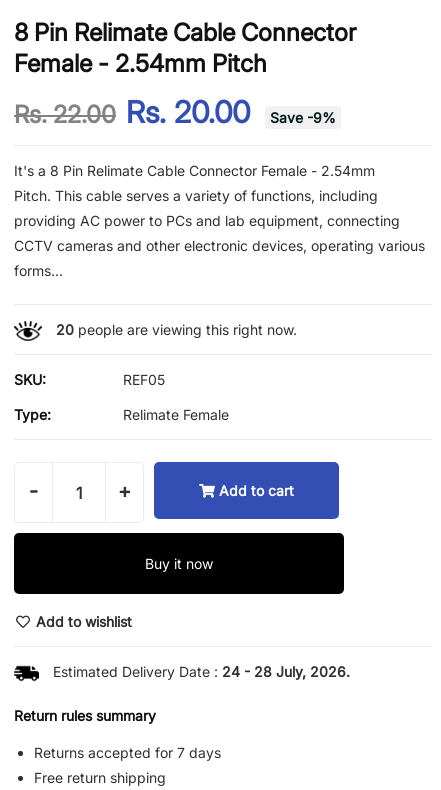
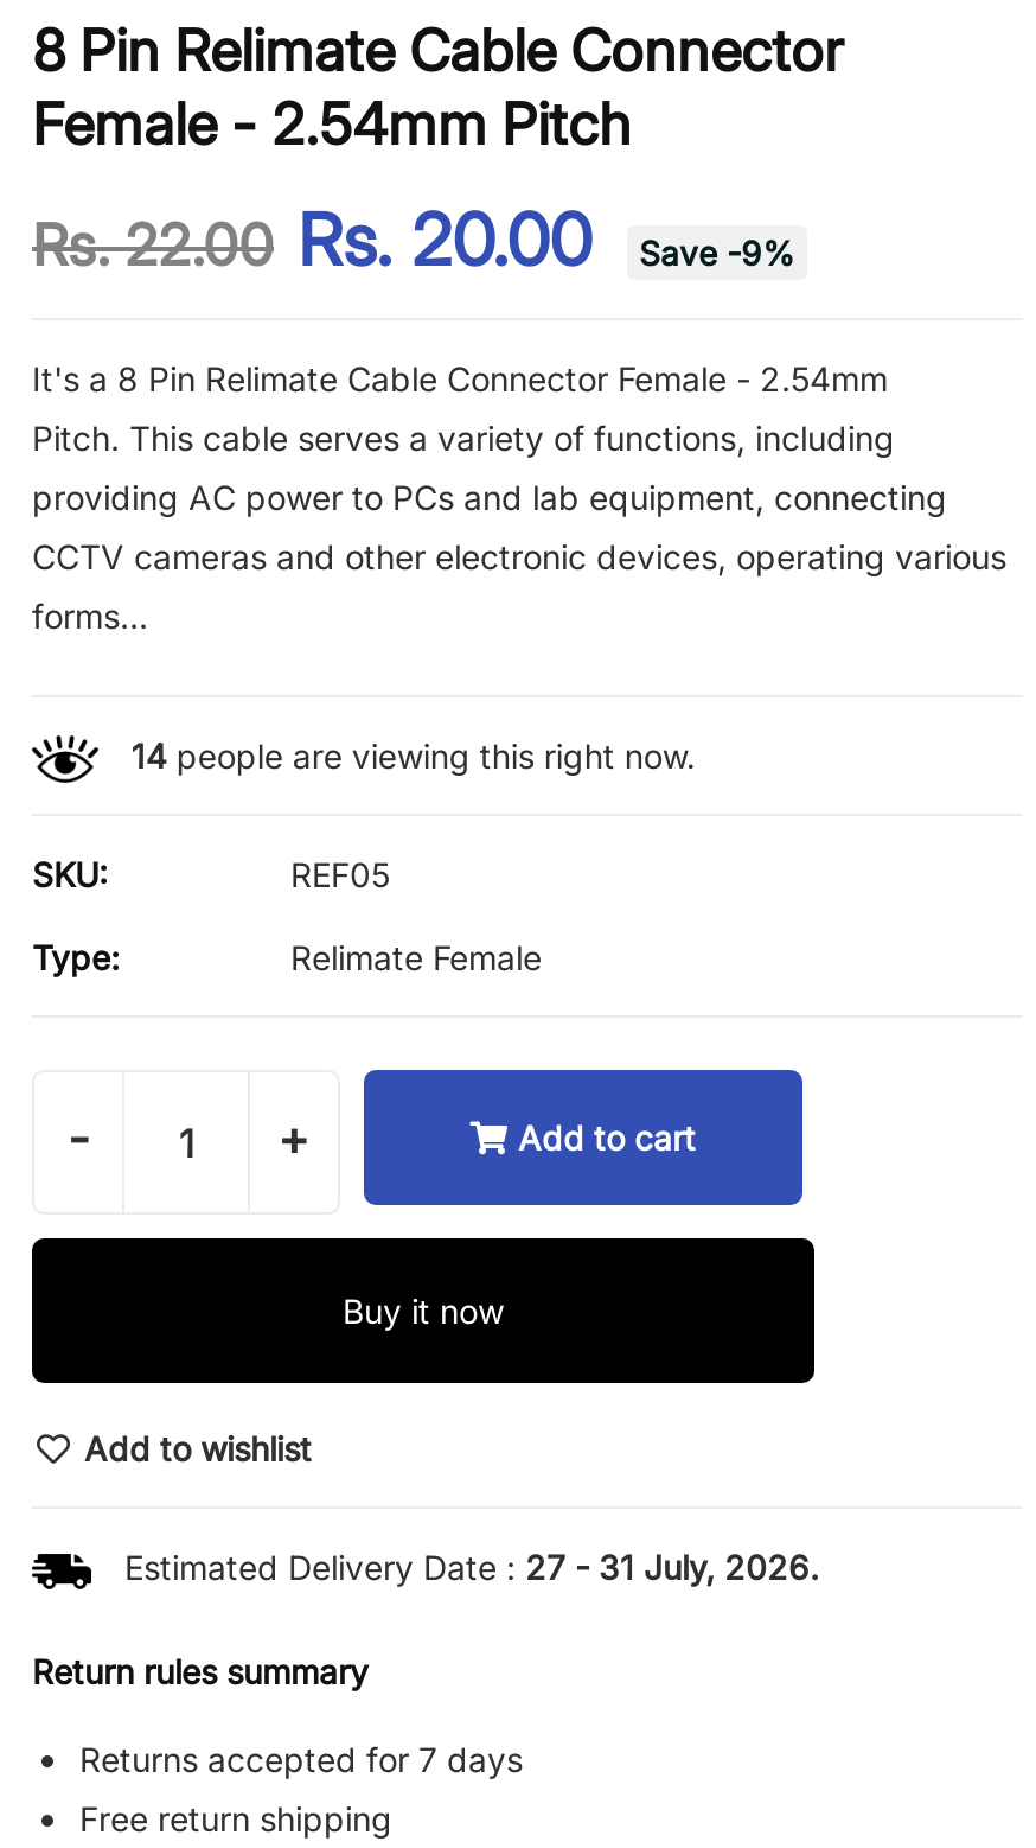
- 20 people are viewing this right now.
+ 14 people are viewing this right now.

- Estimated Delivery Date : 24 - 28 July, 2026.
+ Estimated Delivery Date : 27 - 31 July, 2026.
